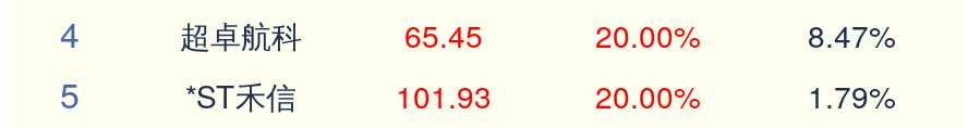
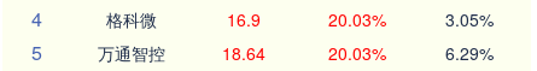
- 超卓航科
- 65.45
- 20.00%
- 8.47%
+ 格科微
+ 16.9
+ 20.03%
+ 3.05%

- *ST禾信
- 101.93
- 20.00%
- 1.79%
+ 万通智控
+ 18.64
+ 20.03%
+ 6.29%
